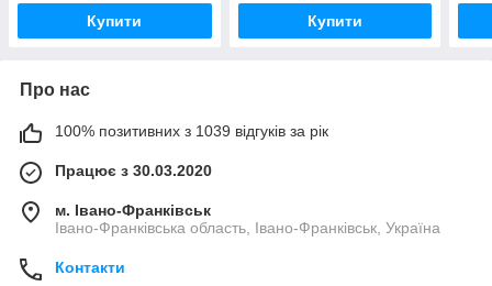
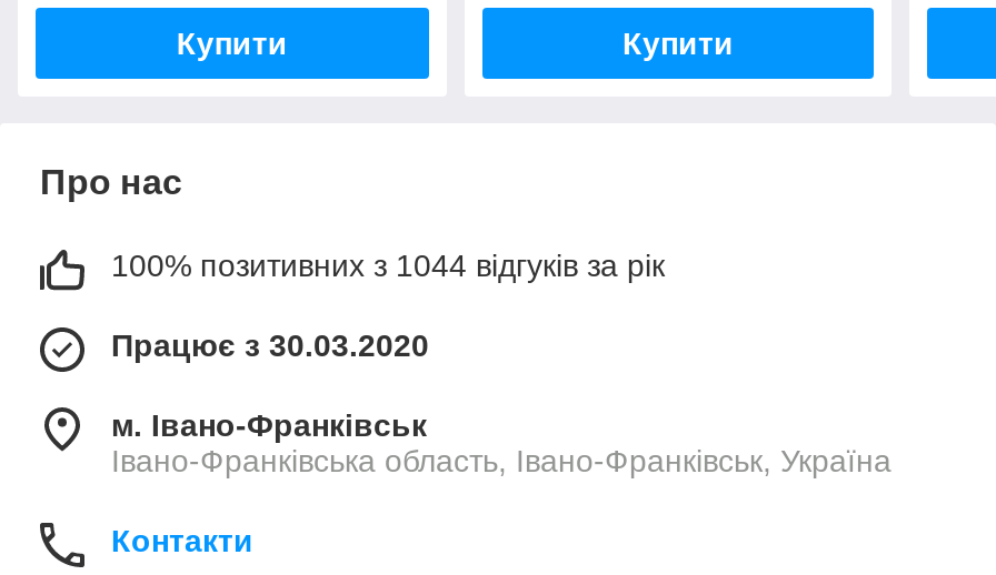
- 100% позитивних з 1039 відгуків за рік
+ 100% позитивних з 1044 відгуків за рік
